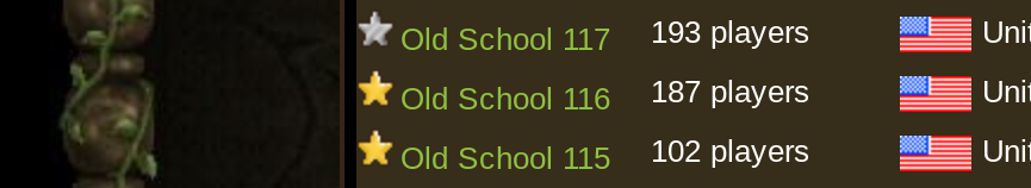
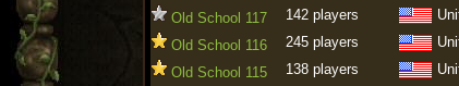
- Old School 117 193 players
+ Old School 117 142 players

- Old School 116 187 players
+ Old School 116 245 players

- Old School 115 102 players
+ Old School 115 138 players
